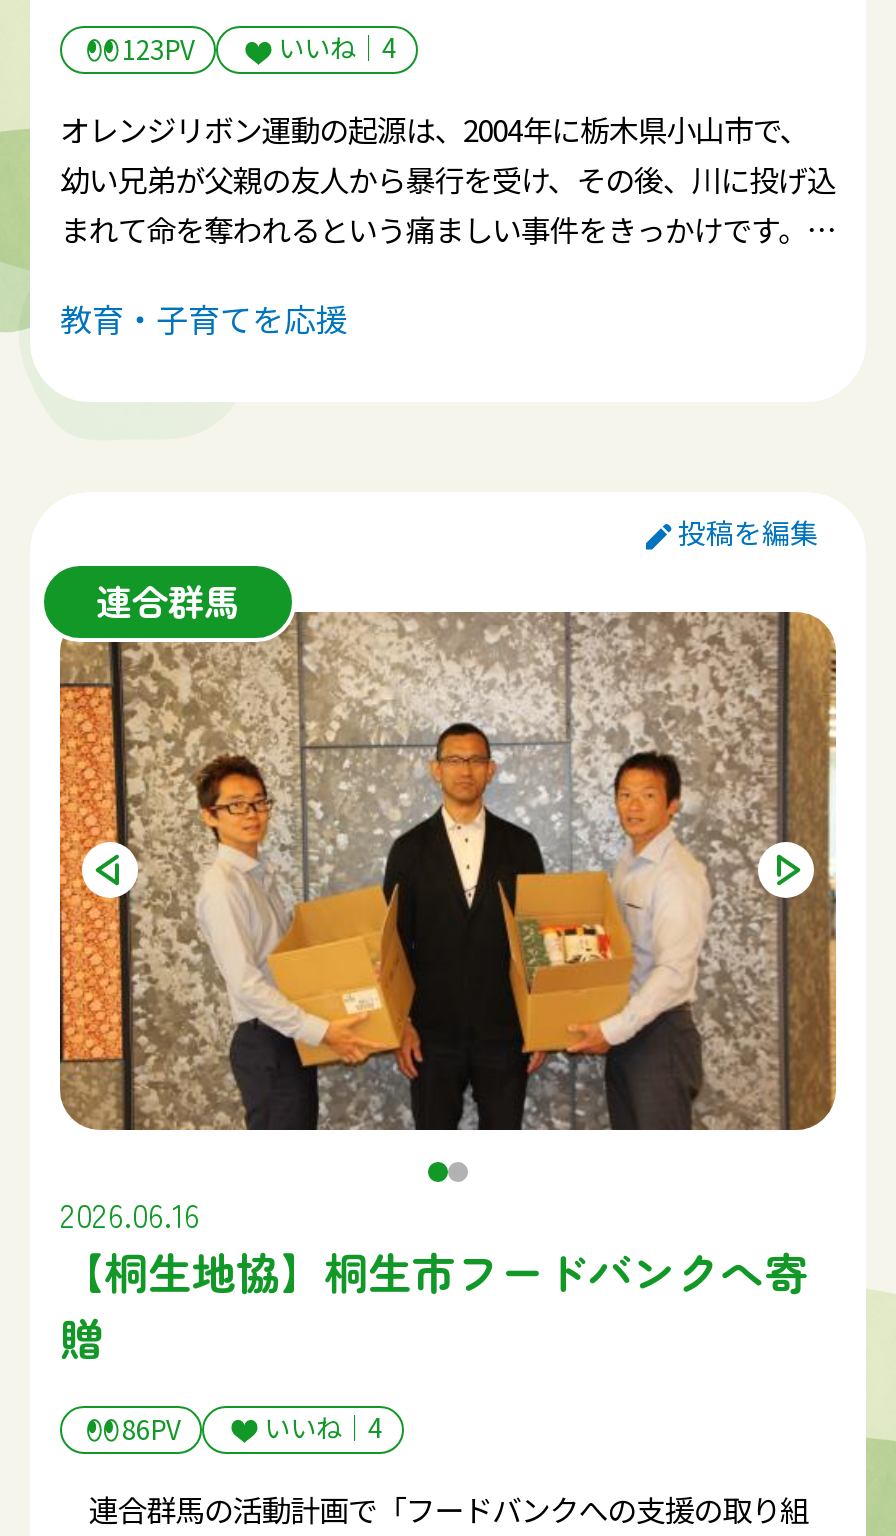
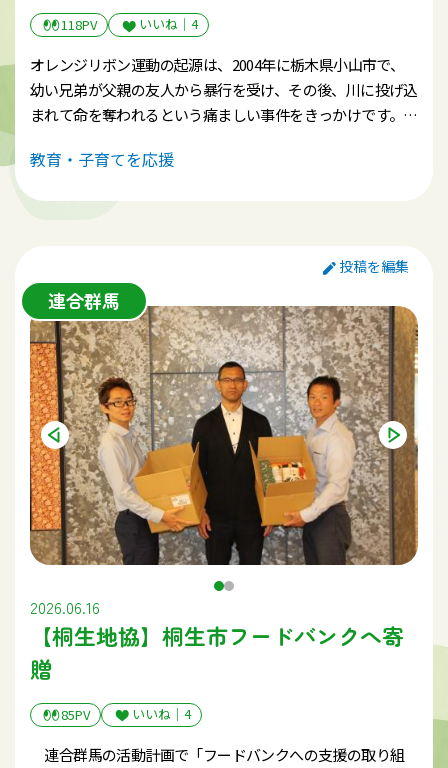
- 123PV
+ 118PV

- 86PV
+ 85PV
